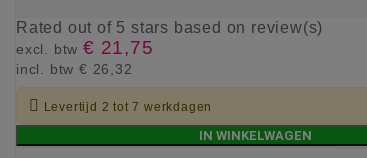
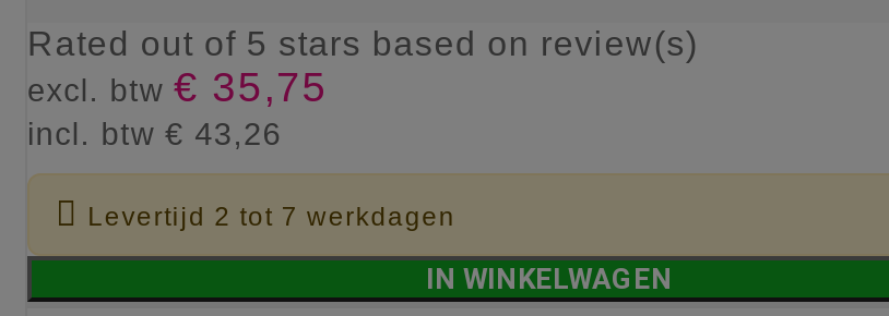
- excl. btw € 21,75
+ excl. btw € 35,75

- incl. btw € 26,32
+ incl. btw € 43,26
